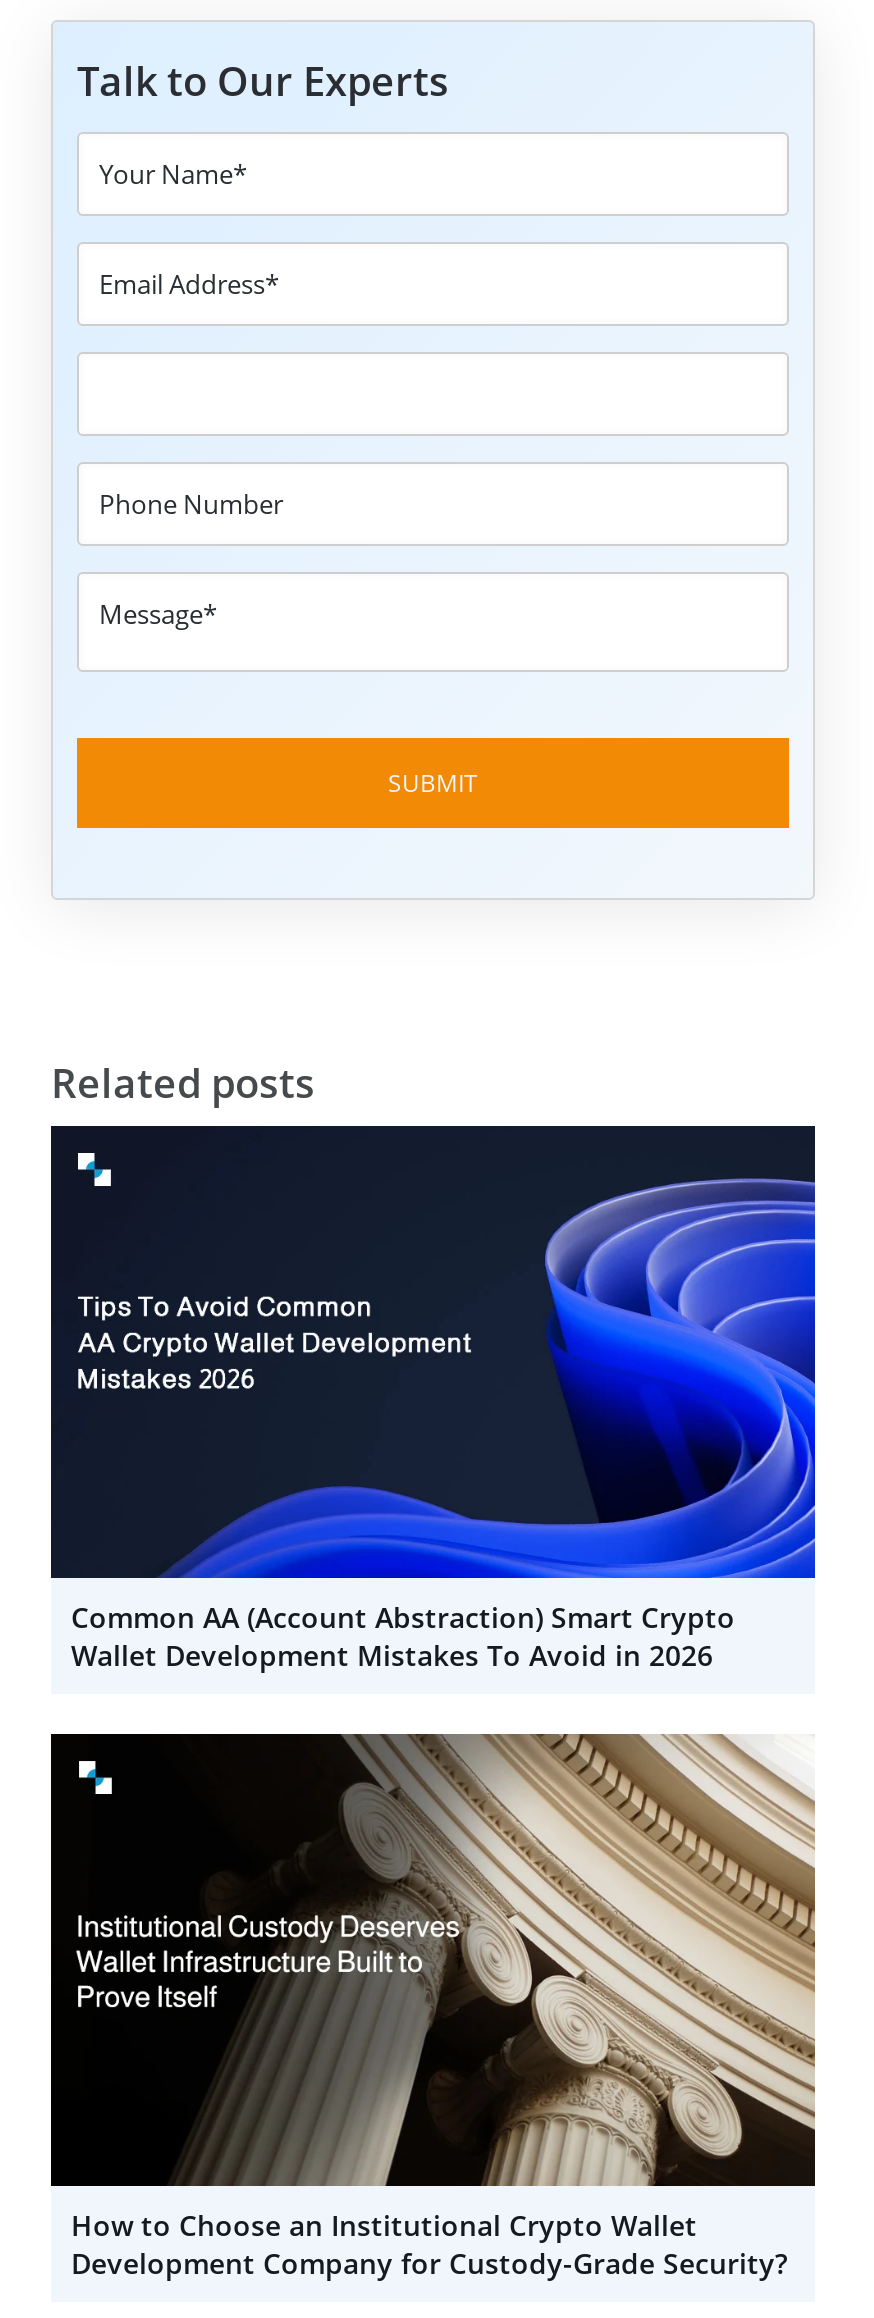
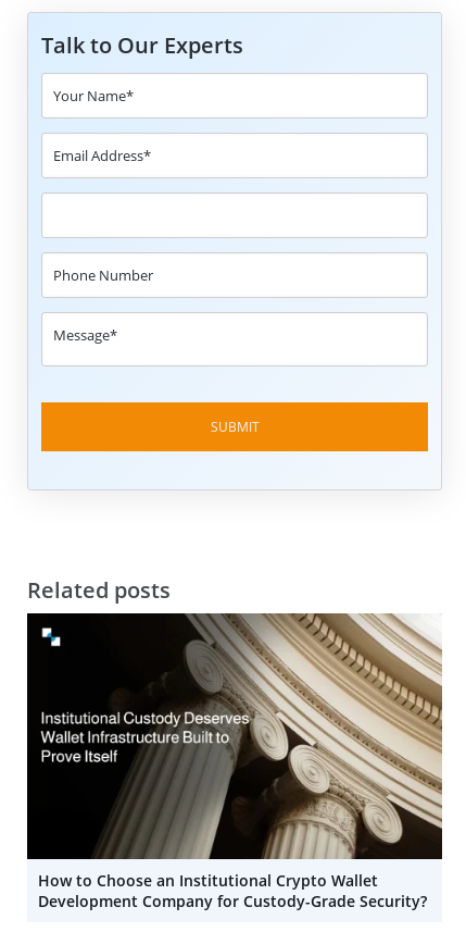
- [image]
- Common AA (Account Abstraction) Smart Crypto
- Wallet Development Mistakes To Avoid in 2026
